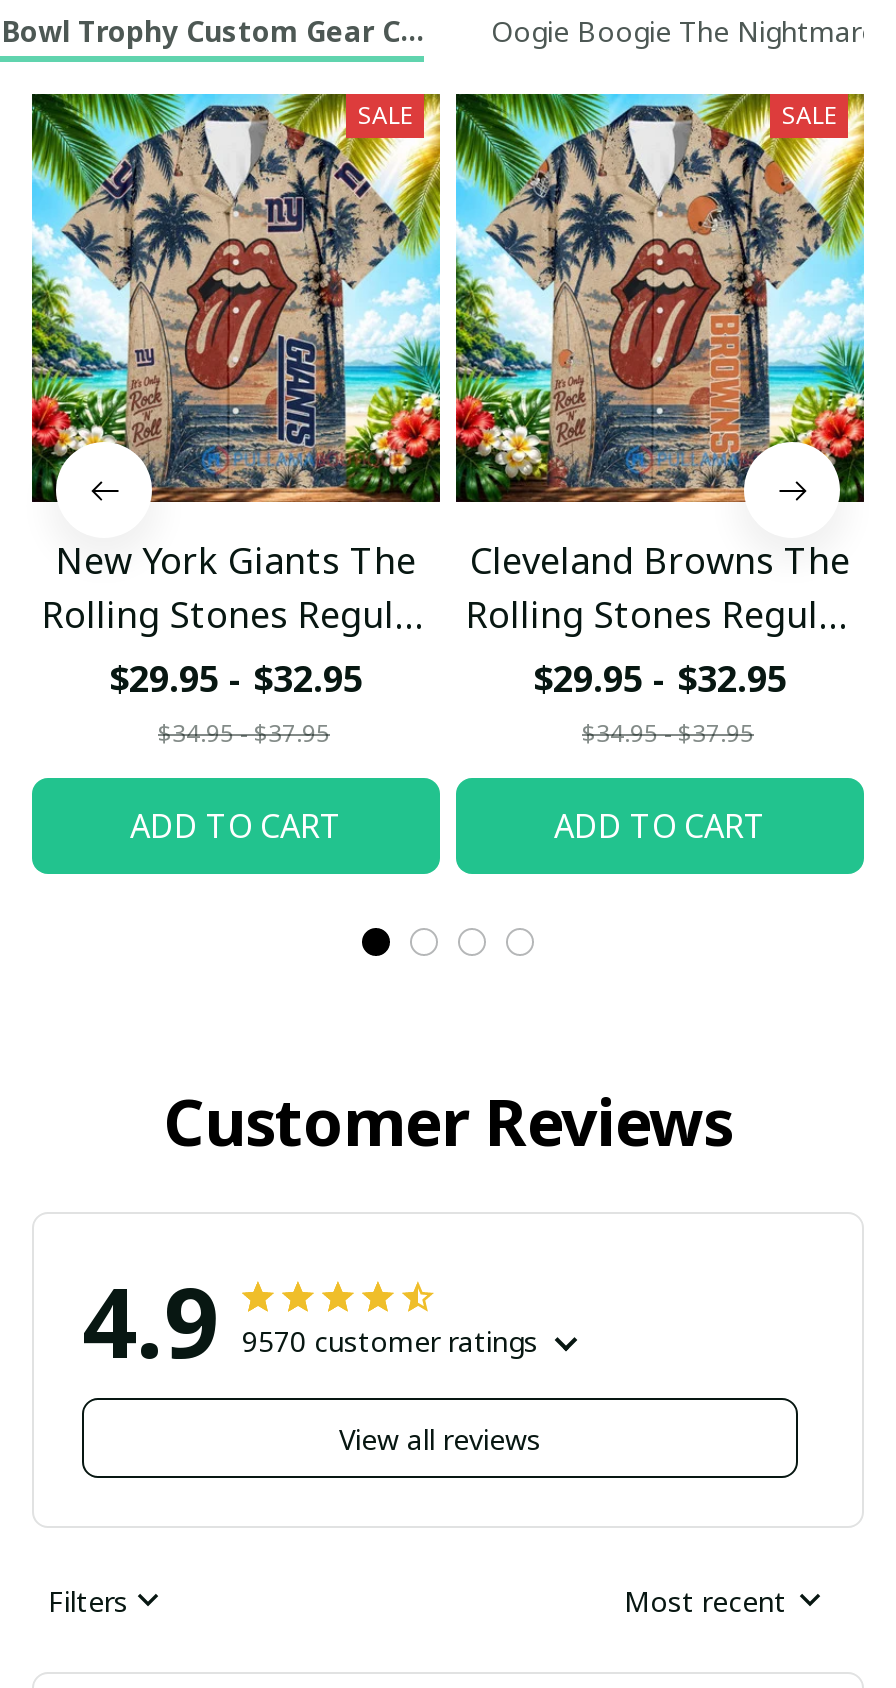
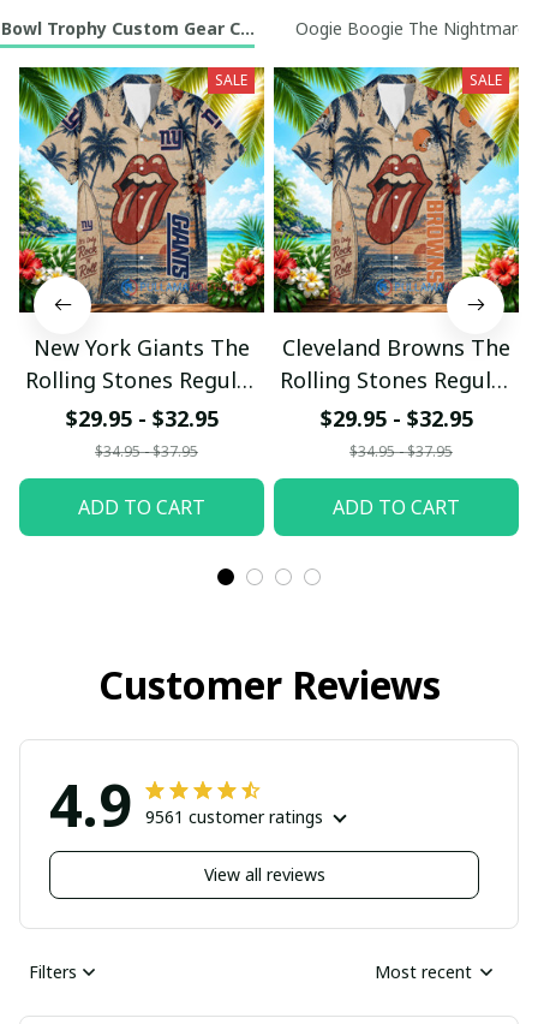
- 9570 customer ratings
+ 9561 customer ratings
